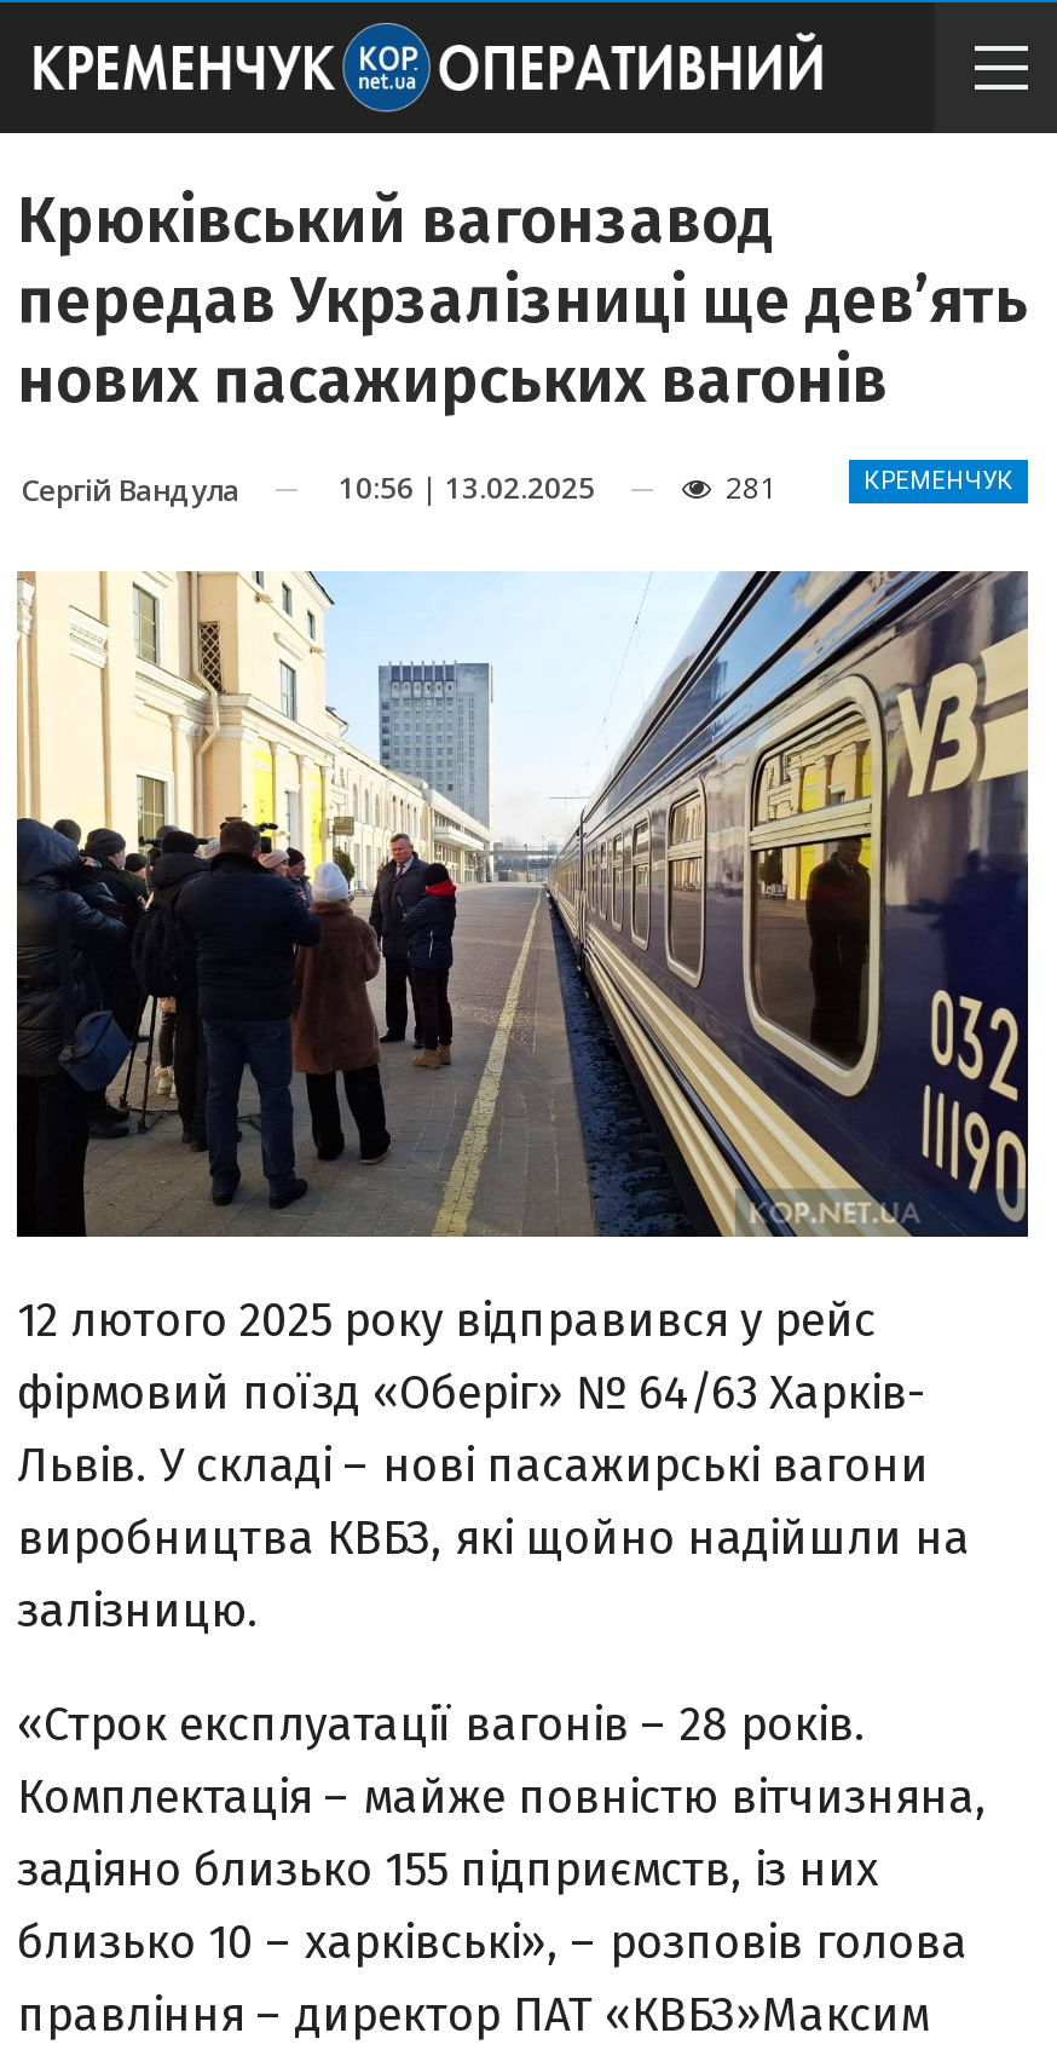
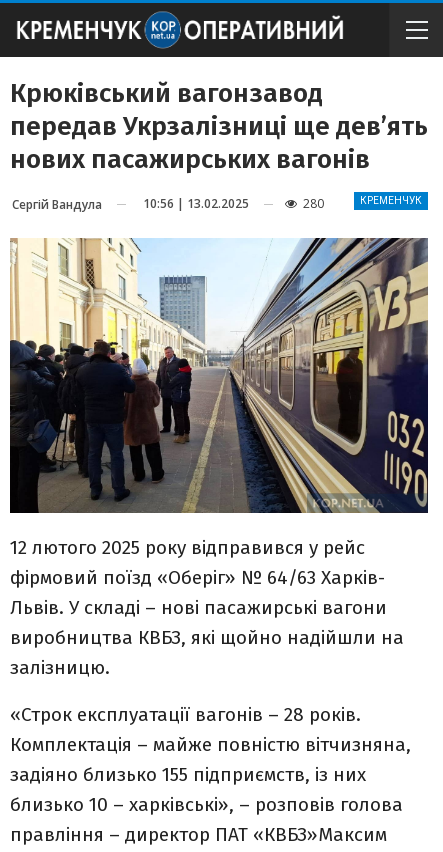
- 281
+ 280
